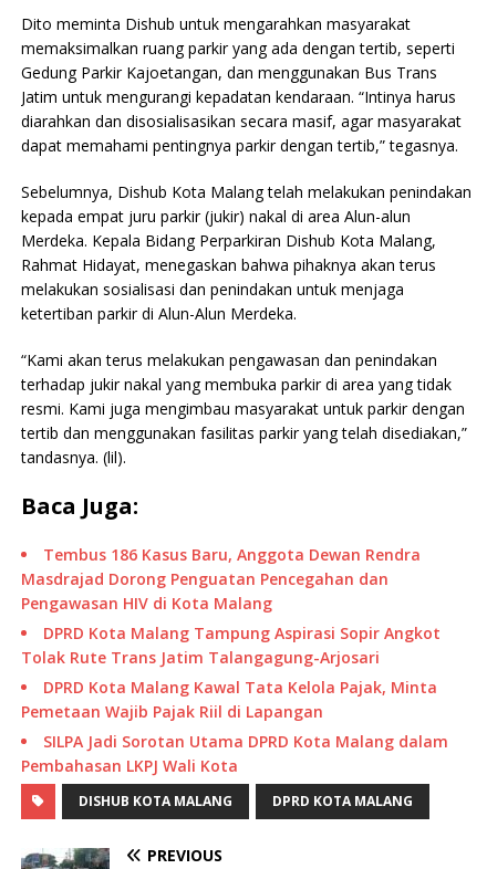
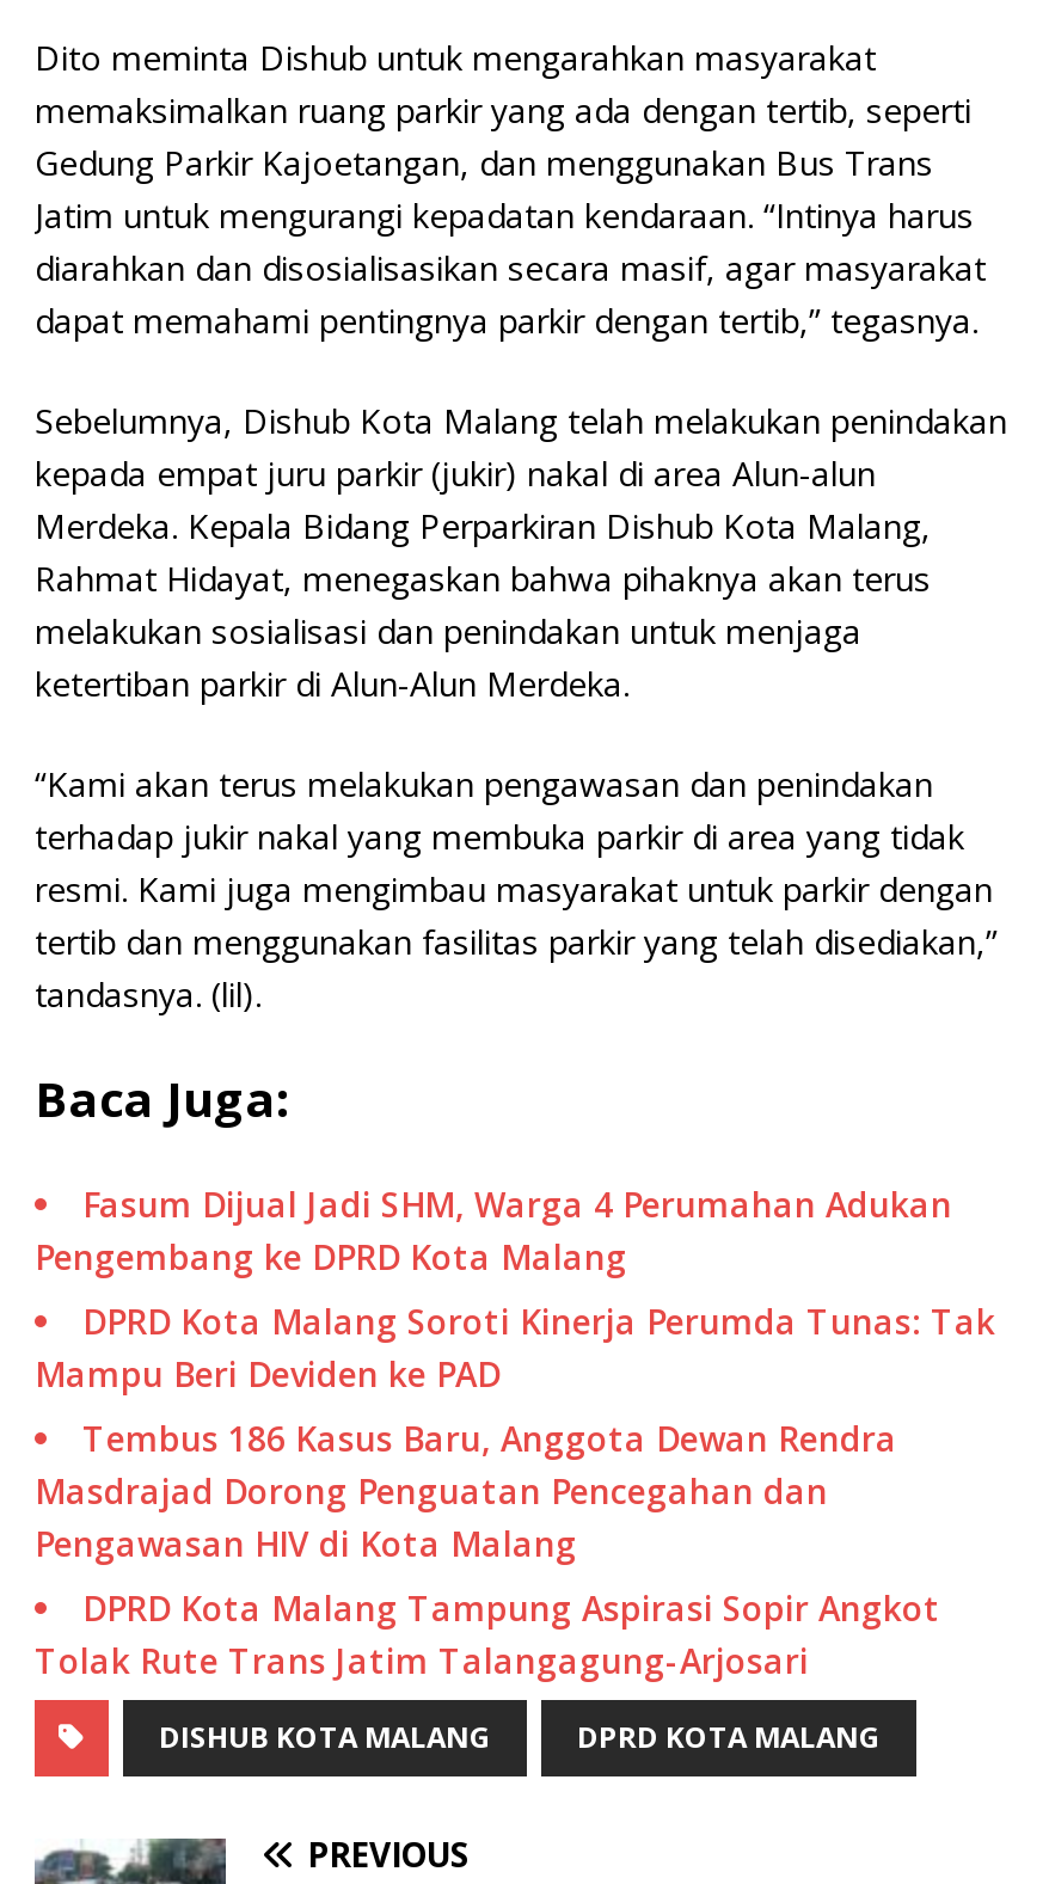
+ Fasum Dijual Jadi SHM, Warga 4 Perumahan Adukan
+ Pengembang ke DPRD Kota Malang
+ DPRD Kota Malang Soroti Kinerja Perumda Tunas: Tak
+ Mampu Beri Deviden ke PAD

moved down: Tembus 186 Kasus Baru, Anggota Dewan Rendra | Masdrajad Dorong Penguatan Pencegahan dan | Pengawasan HIV di Kota Malang | DPRD Kota Malang Tampung Aspirasi Sopir Angkot | Tolak Rute Trans Jatim Talangagung-Arjosari

- DPRD Kota Malang Kawal Tata Kelola Pajak, Minta
- Pemetaan Wajib Pajak Riil di Lapangan
- SILPA Jadi Sorotan Utama DPRD Kota Malang dalam
- Pembahasan LKPJ Wali Kota
